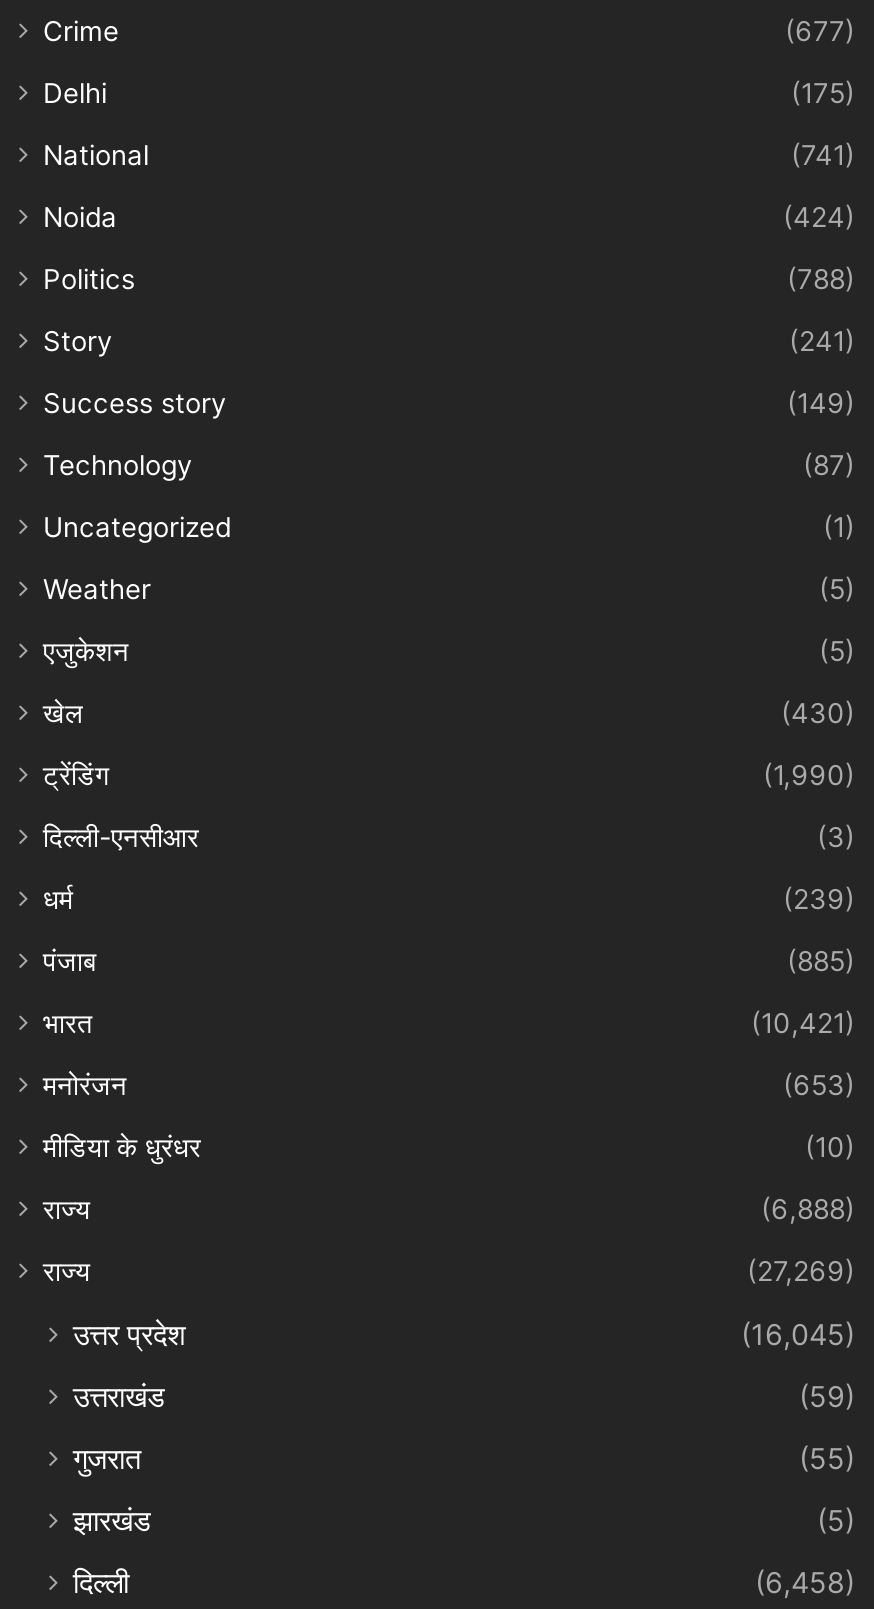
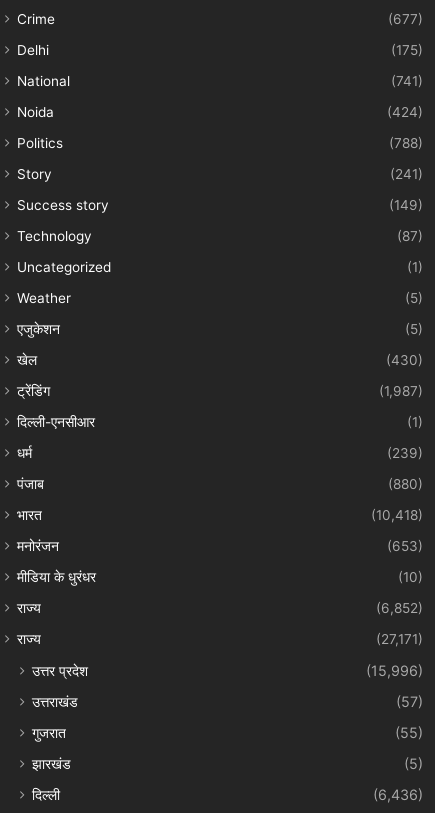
- (1,990)
+ (1,987)

- (3)
+ (1)

- (885)
+ (880)

- (10,421)
+ (10,418)

- (6,888)
+ (6,852)

- (27,269)
+ (27,171)

- (16,045)
+ (15,996)

- (59)
+ (57)

- (6,458)
+ (6,436)
